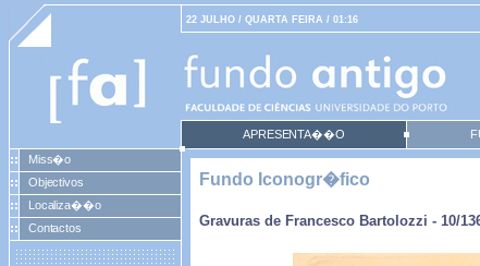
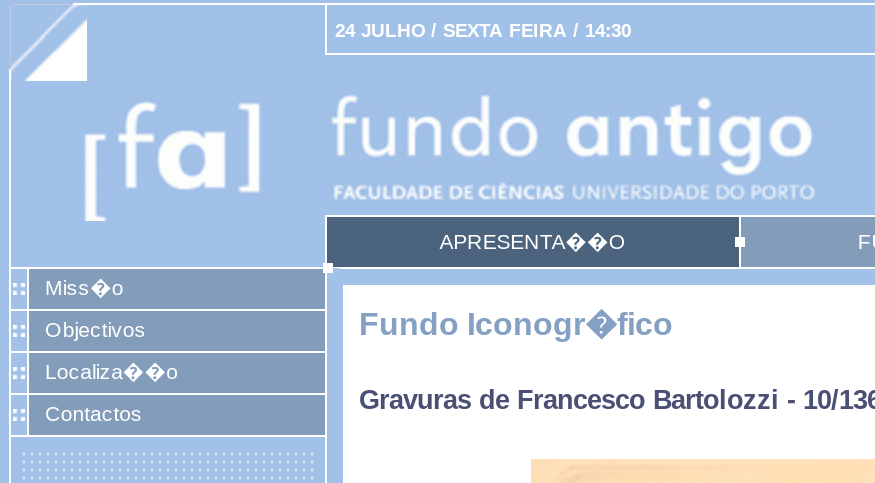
- 22 JULHO / QUARTA FEIRA / 01:16
+ 24 JULHO / SEXTA FEIRA / 14:30
